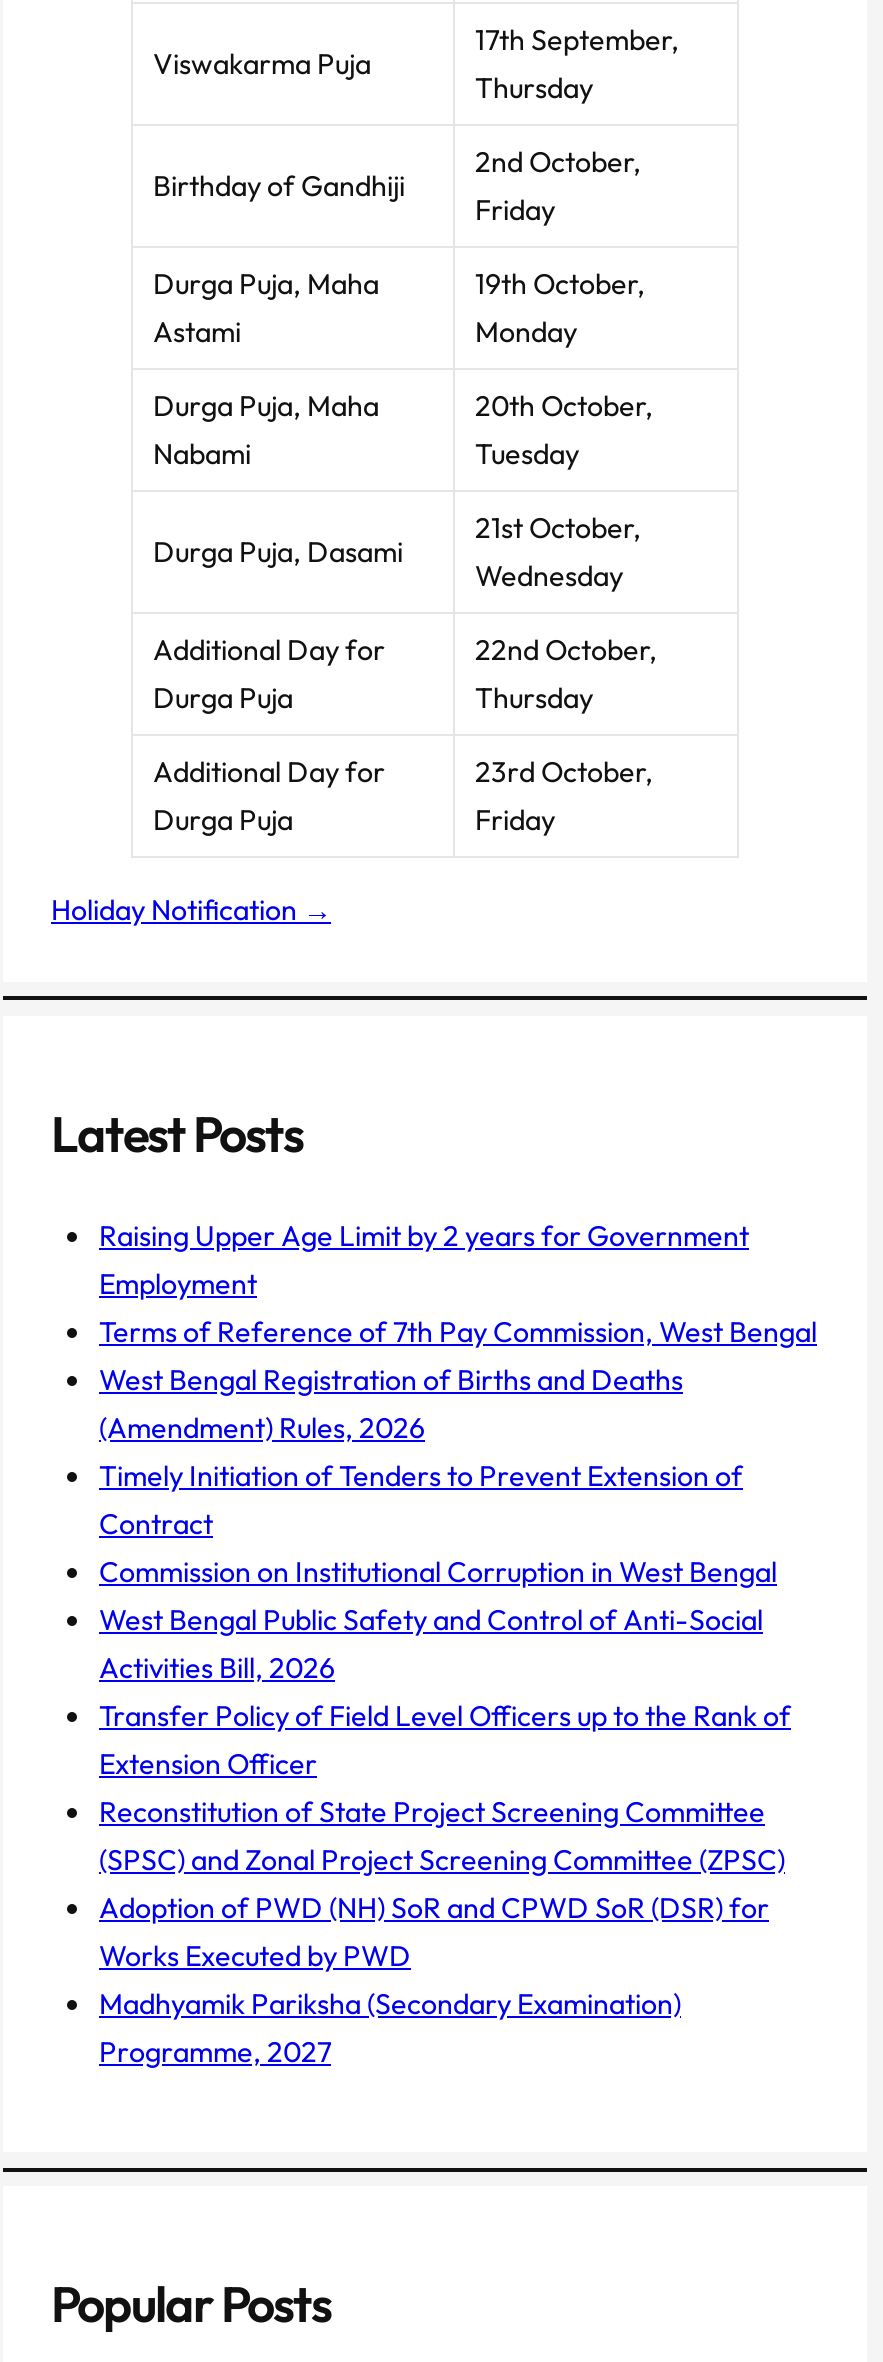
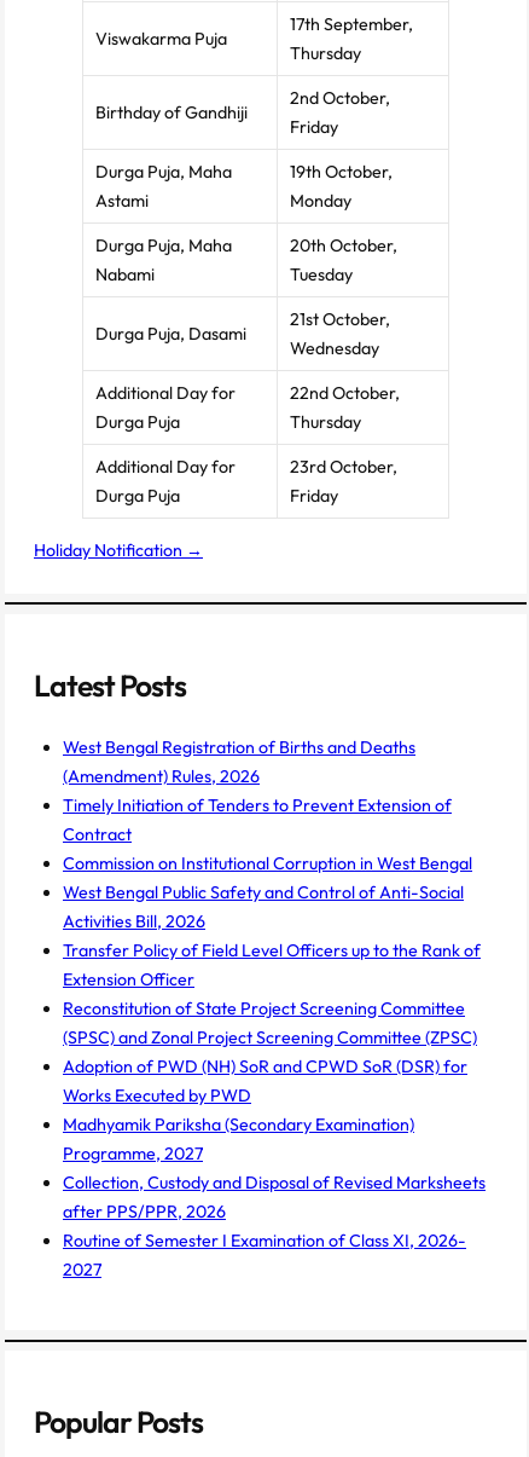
- Raising Upper Age Limit by 2 years for Government
- Employment
- Terms of Reference of 7th Pay Commission, West Bengal

moved up: West Bengal Registration of Births and Deaths | (Amendment) Rules, 2026 | Timely Initiation of Tenders to Prevent Extension of | ... | Madhyamik Pariksha (Secondary Examination) | Programme, 2027

+ Collection, Custody and Disposal of Revised Marksheets
+ after PPS/PPR, 2026
+ Routine of Semester I Examination of Class XI, 2026-
+ 2027
